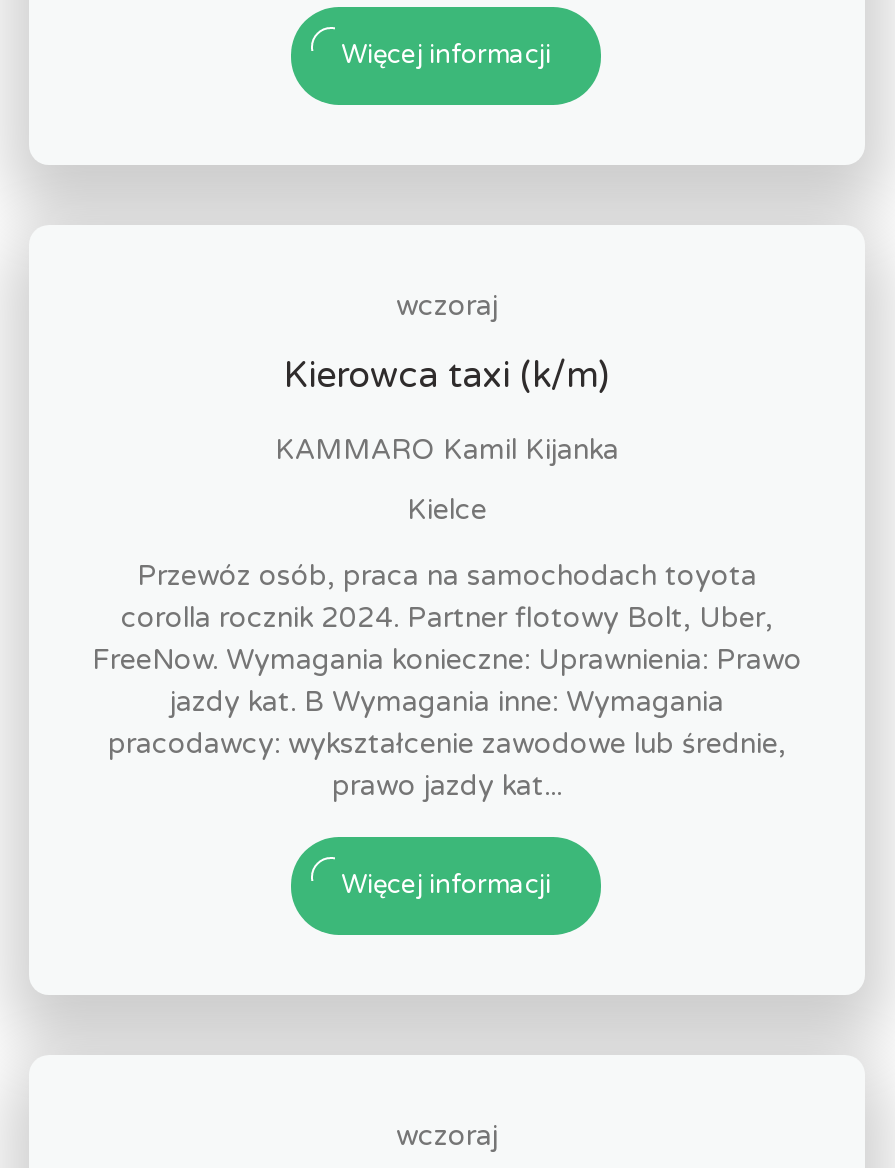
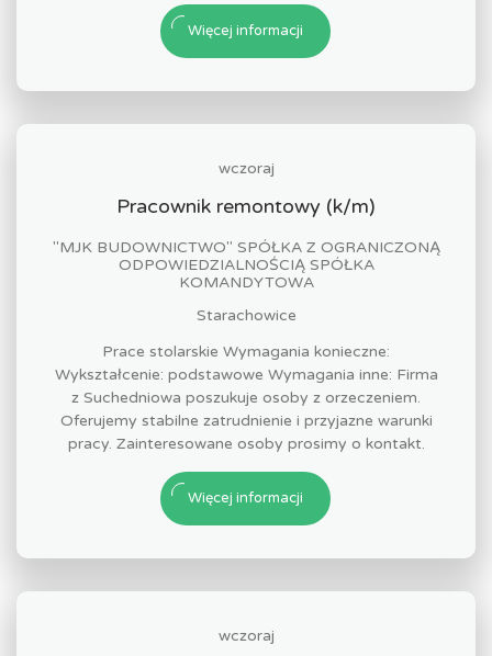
- Kierowca taxi (k/m)
+ Pracownik remontowy (k/m)

- KAMMARO Kamil Kijanka
+ "MJK BUDOWNICTWO" SPÓŁKA Z OGRANICZONĄ
+ ODPOWIEDZIALNOŚCIĄ SPÓŁKA
+ KOMANDYTOWA

- Kielce
+ Starachowice

- Przewóz osób, praca na samochodach toyota
- corolla rocznik 2024. Partner flotowy Bolt, Uber,
- FreeNow. Wymagania konieczne: Uprawnienia: Prawo
- jazdy kat. B Wymagania inne: Wymagania
- pracodawcy: wykształcenie zawodowe lub średnie,
- prawo jazdy kat...
+ Prace stolarskie Wymagania konieczne:
+ Wykształcenie: podstawowe Wymagania inne: Firma
+ z Suchedniowa poszukuje osoby z orzeczeniem.
+ Oferujemy stabilne zatrudnienie i przyjazne warunki
+ pracy. Zainteresowane osoby prosimy o kontakt.
